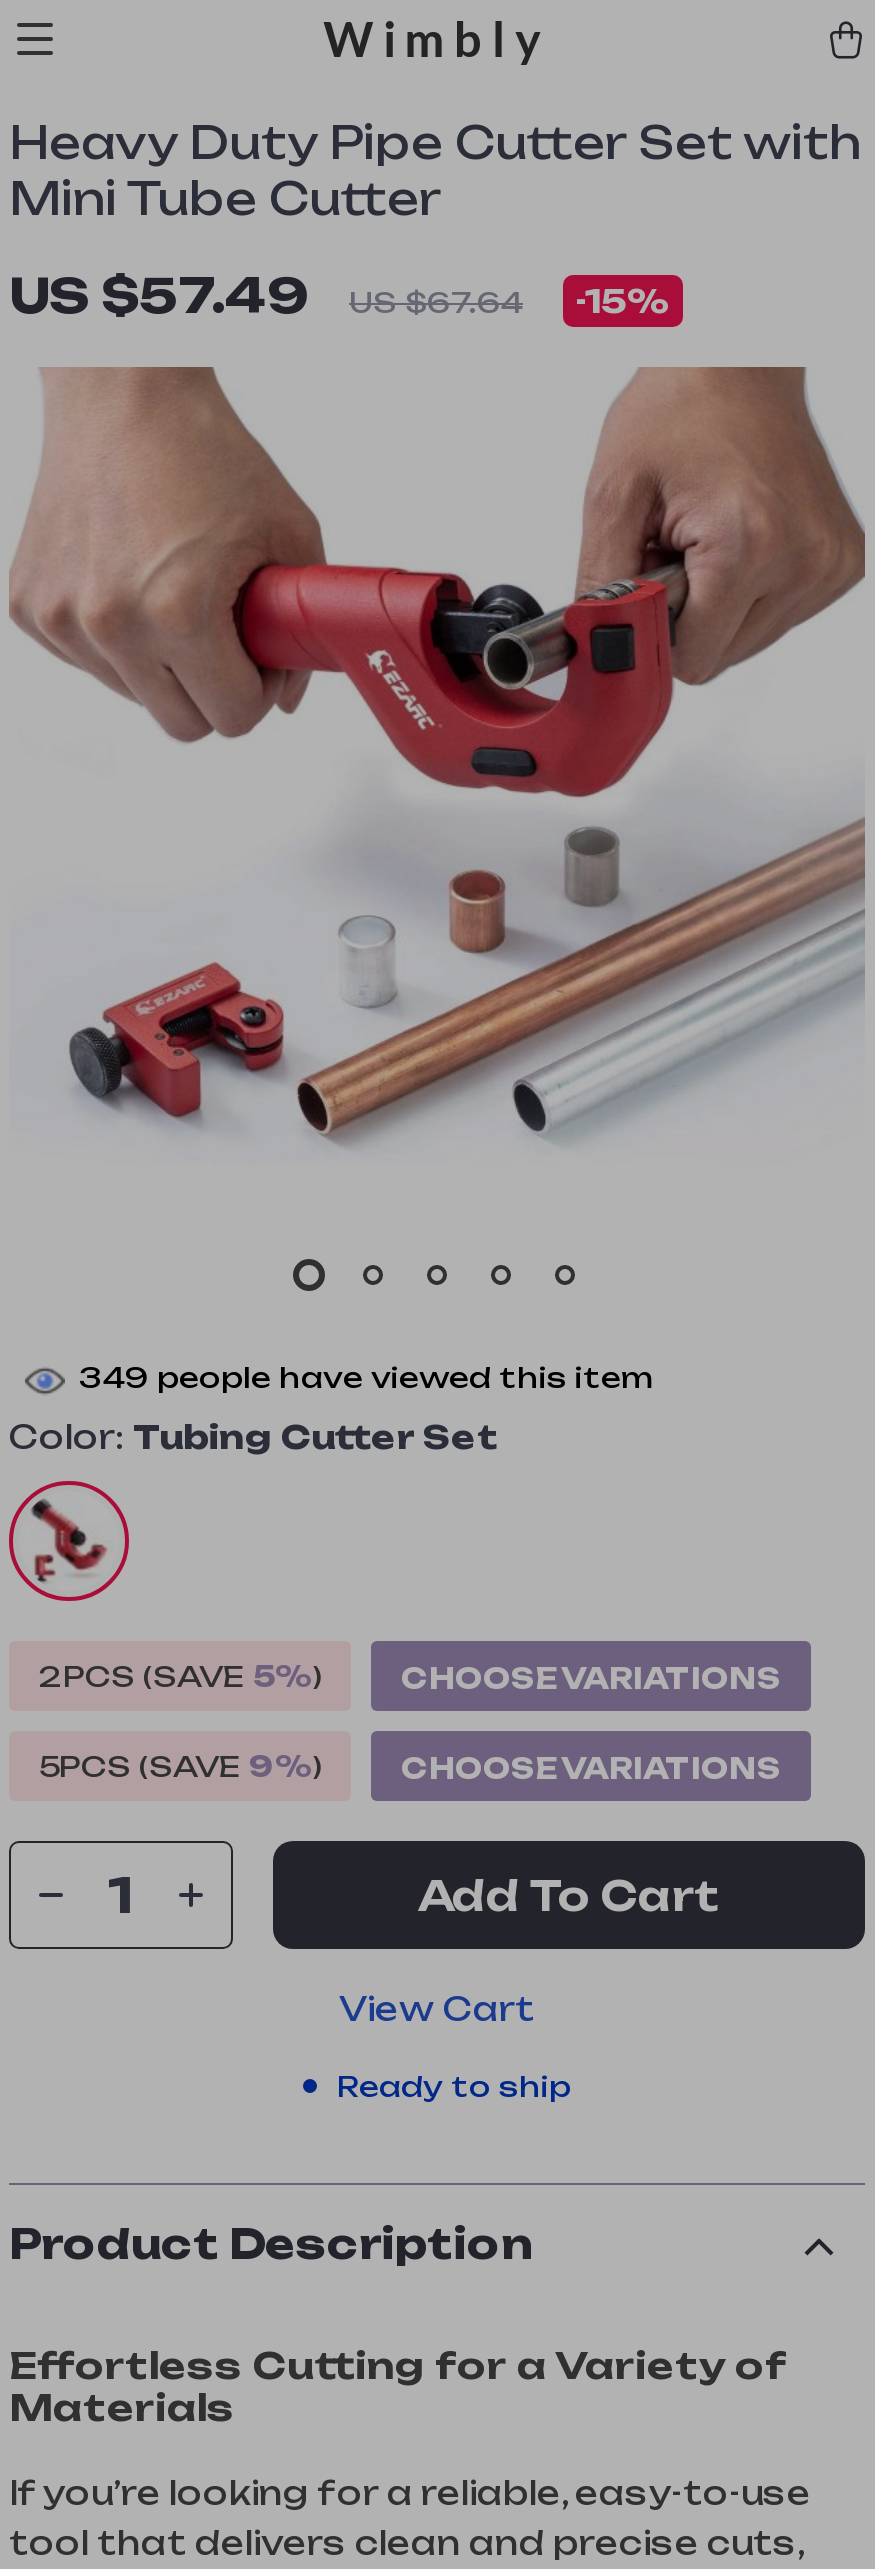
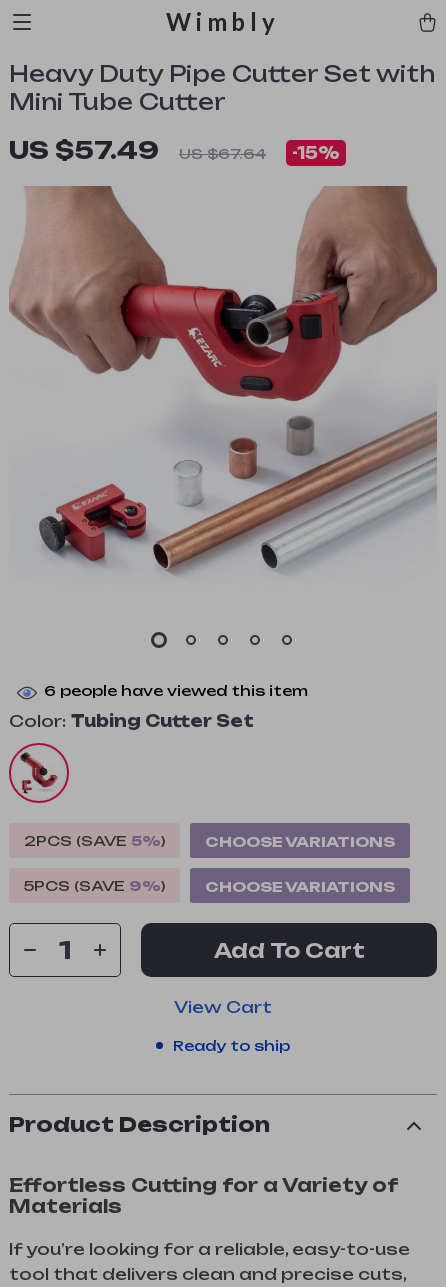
- 349 people have viewed this item
+ 6 people have viewed this item
